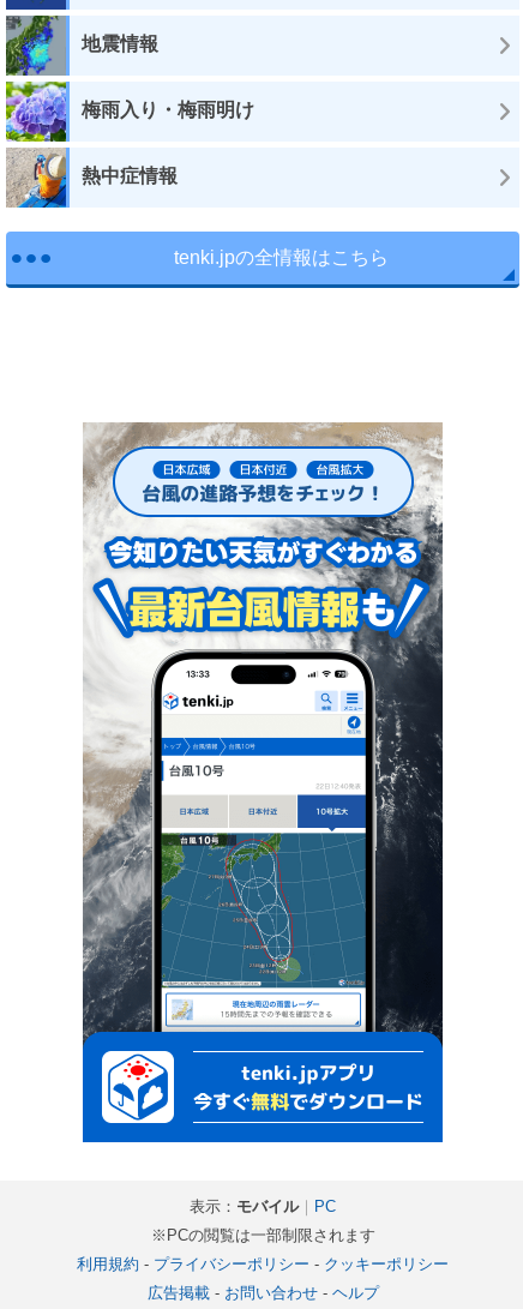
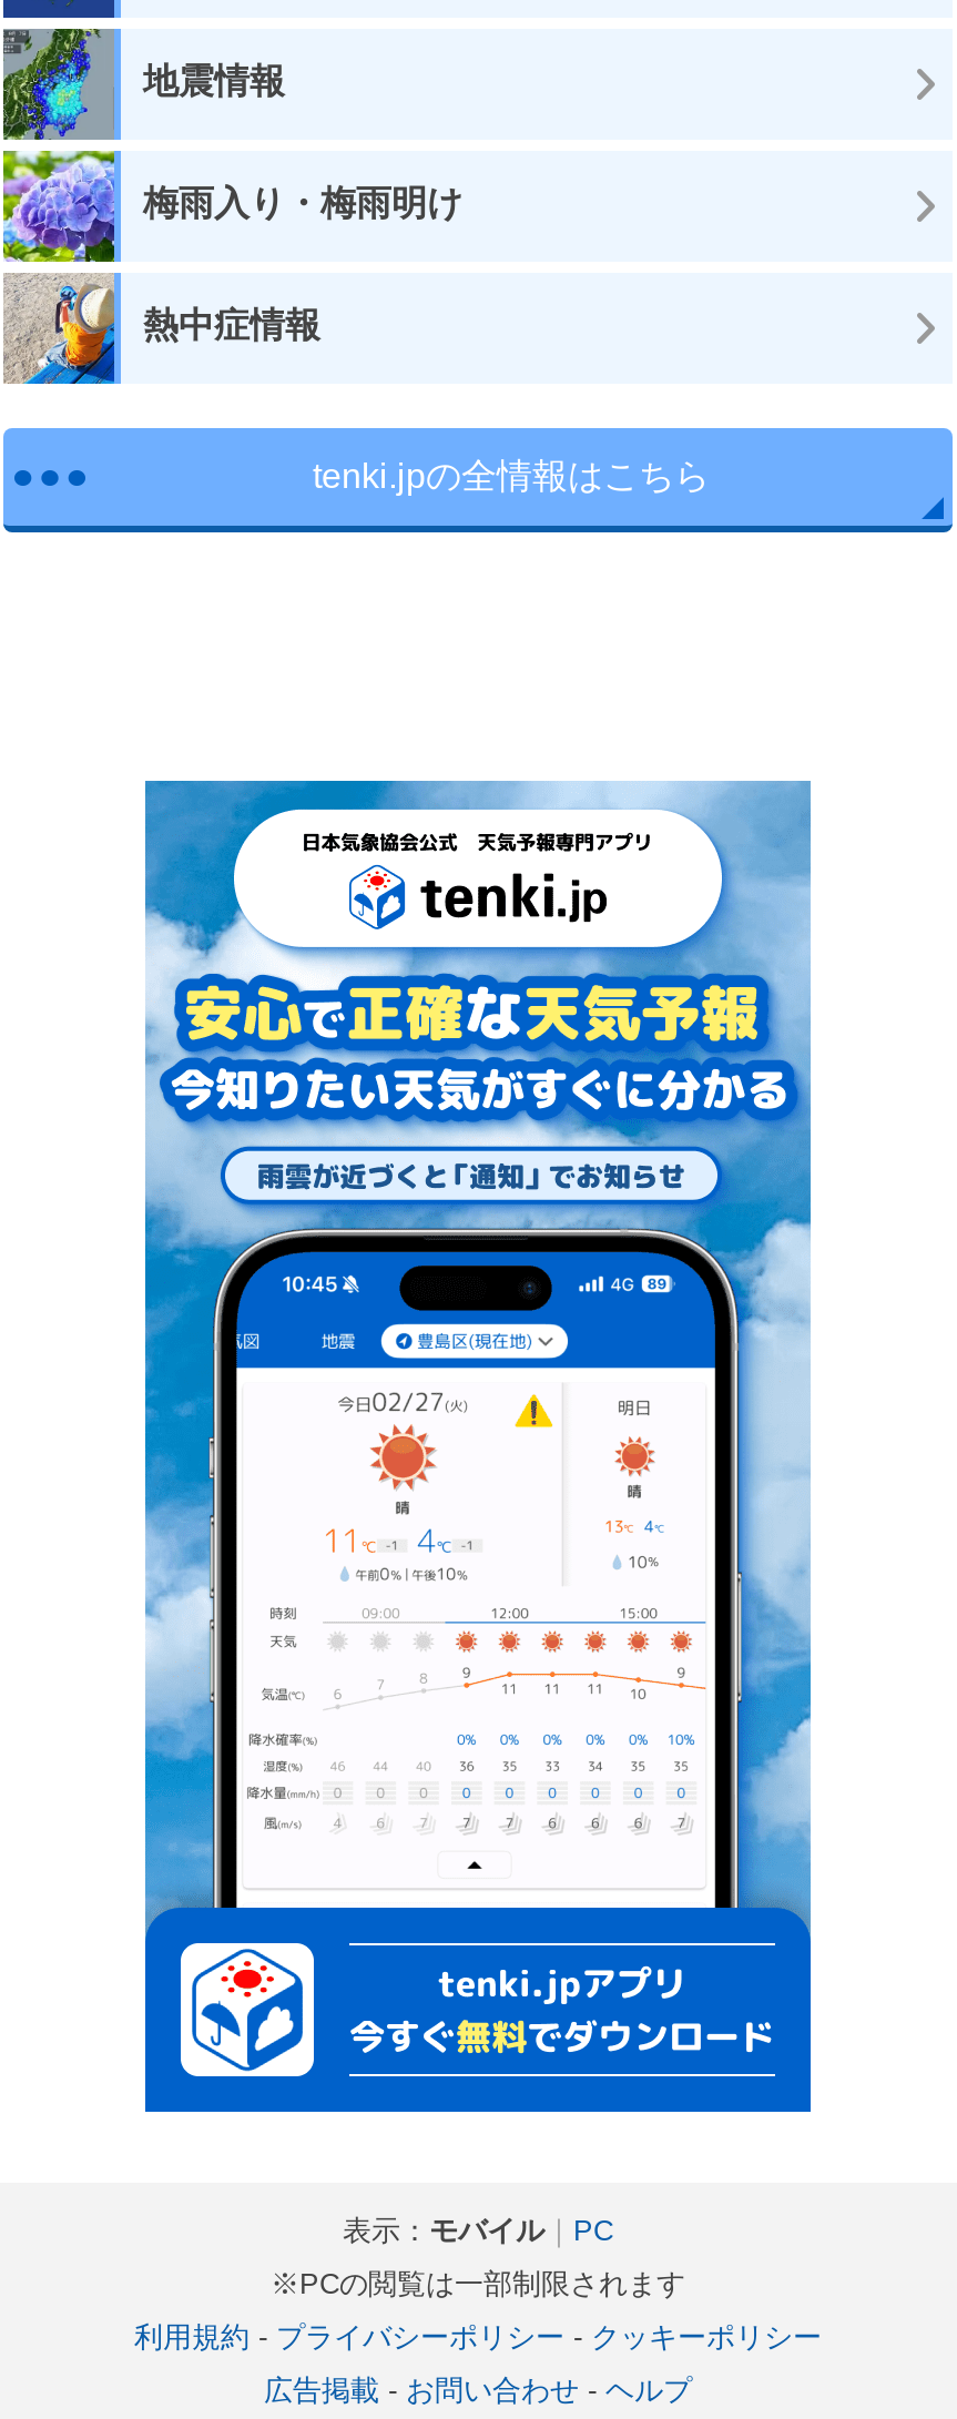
- [image]
+ [image]
